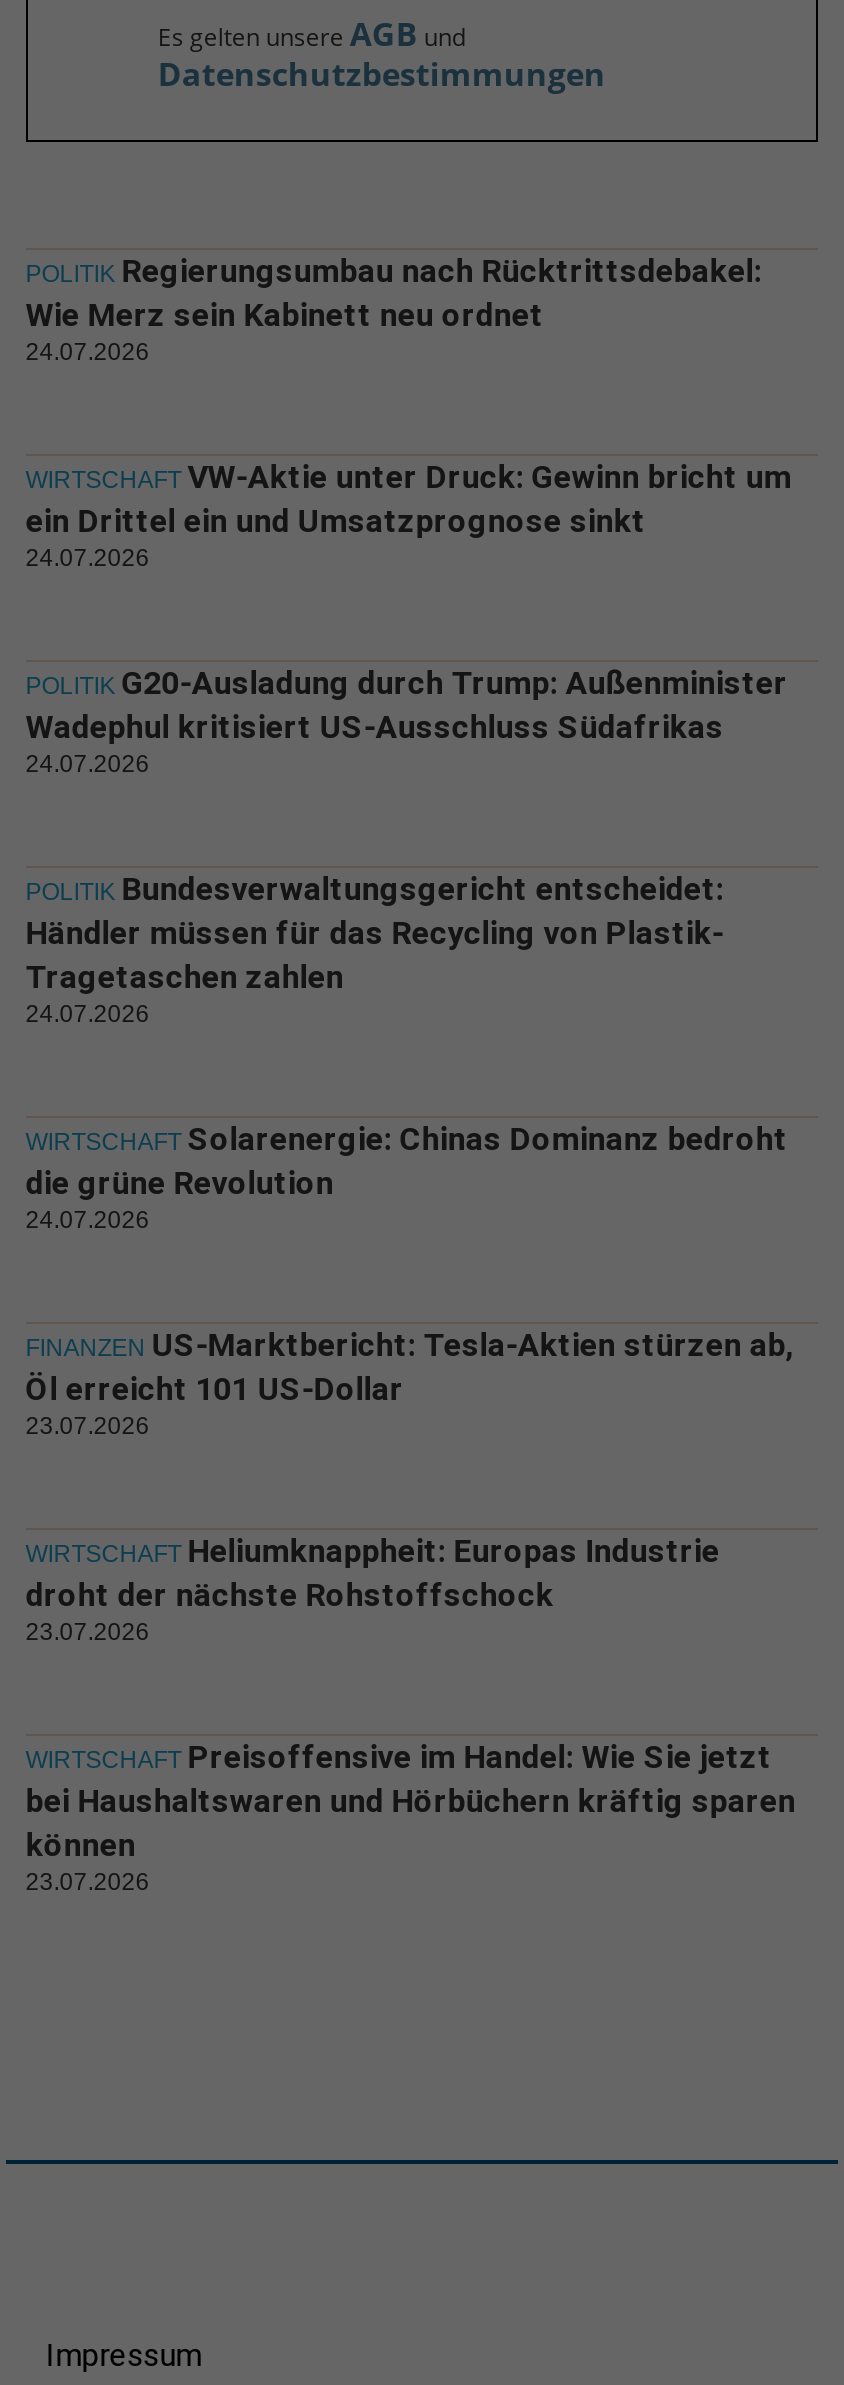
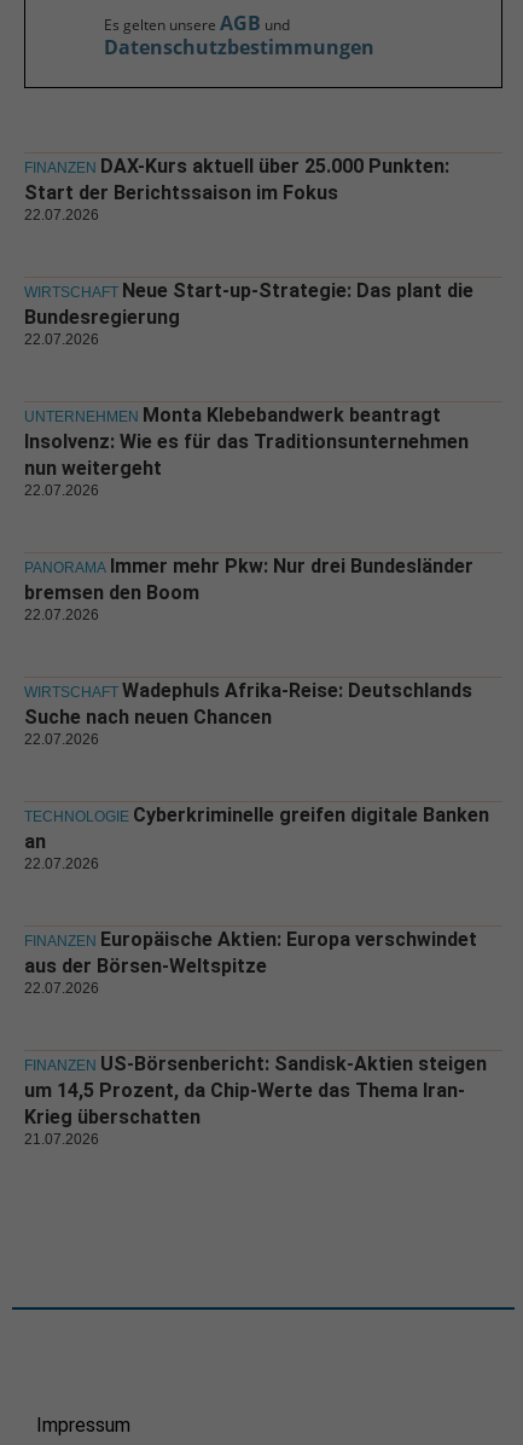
- POLITIK Regierungsumbau nach Rücktrittsdebakel:
- Wie Merz sein Kabinett neu ordnet
- 24.07.2026
+ FINANZEN DAX-Kurs aktuell über 25.000 Punkten:
+ Start der Berichtssaison im Fokus
+ 22.07.2026

- WIRTSCHAFT VW-Aktie unter Druck: Gewinn bricht um
- ein Drittel ein und Umsatzprognose sinkt
- 24.07.2026
+ WIRTSCHAFT Neue Start-up-Strategie: Das plant die
+ Bundesregierung
+ 22.07.2026

- POLITIK G20-Ausladung durch Trump: Außenminister
- Wadephul kritisiert US-Ausschluss Südafrikas
- 24.07.2026
+ UNTERNEHMEN Monta Klebebandwerk beantragt
+ Insolvenz: Wie es für das Traditionsunternehmen
+ nun weitergeht
+ 22.07.2026

- POLITIK Bundesverwaltungsgericht entscheidet:
- Händler müssen für das Recycling von Plastik-
- Tragetaschen zahlen
- 24.07.2026
+ PANORAMA Immer mehr Pkw: Nur drei Bundesländer
+ bremsen den Boom
+ 22.07.2026

- WIRTSCHAFT Solarenergie: Chinas Dominanz bedroht
- die grüne Revolution
- 24.07.2026
+ WIRTSCHAFT Wadephuls Afrika-Reise: Deutschlands
+ Suche nach neuen Chancen
+ 22.07.2026

- FINANZEN US-Marktbericht: Tesla-Aktien stürzen ab,
- Öl erreicht 101 US-Dollar
- 23.07.2026
+ TECHNOLOGIE Cyberkriminelle greifen digitale Banken
+ an
+ 22.07.2026

- WIRTSCHAFT Heliumknappheit: Europas Industrie
- droht der nächste Rohstoffschock
- 23.07.2026
+ FINANZEN Europäische Aktien: Europa verschwindet
+ aus der Börsen-Weltspitze
+ 22.07.2026

- WIRTSCHAFT Preisoffensive im Handel: Wie Sie jetzt
- bei Haushaltswaren und Hörbüchern kräftig sparen
- können
- 23.07.2026
+ FINANZEN US-Börsenbericht: Sandisk-Aktien steigen
+ um 14,5 Prozent, da Chip-Werte das Thema Iran-
+ Krieg überschatten
+ 21.07.2026
